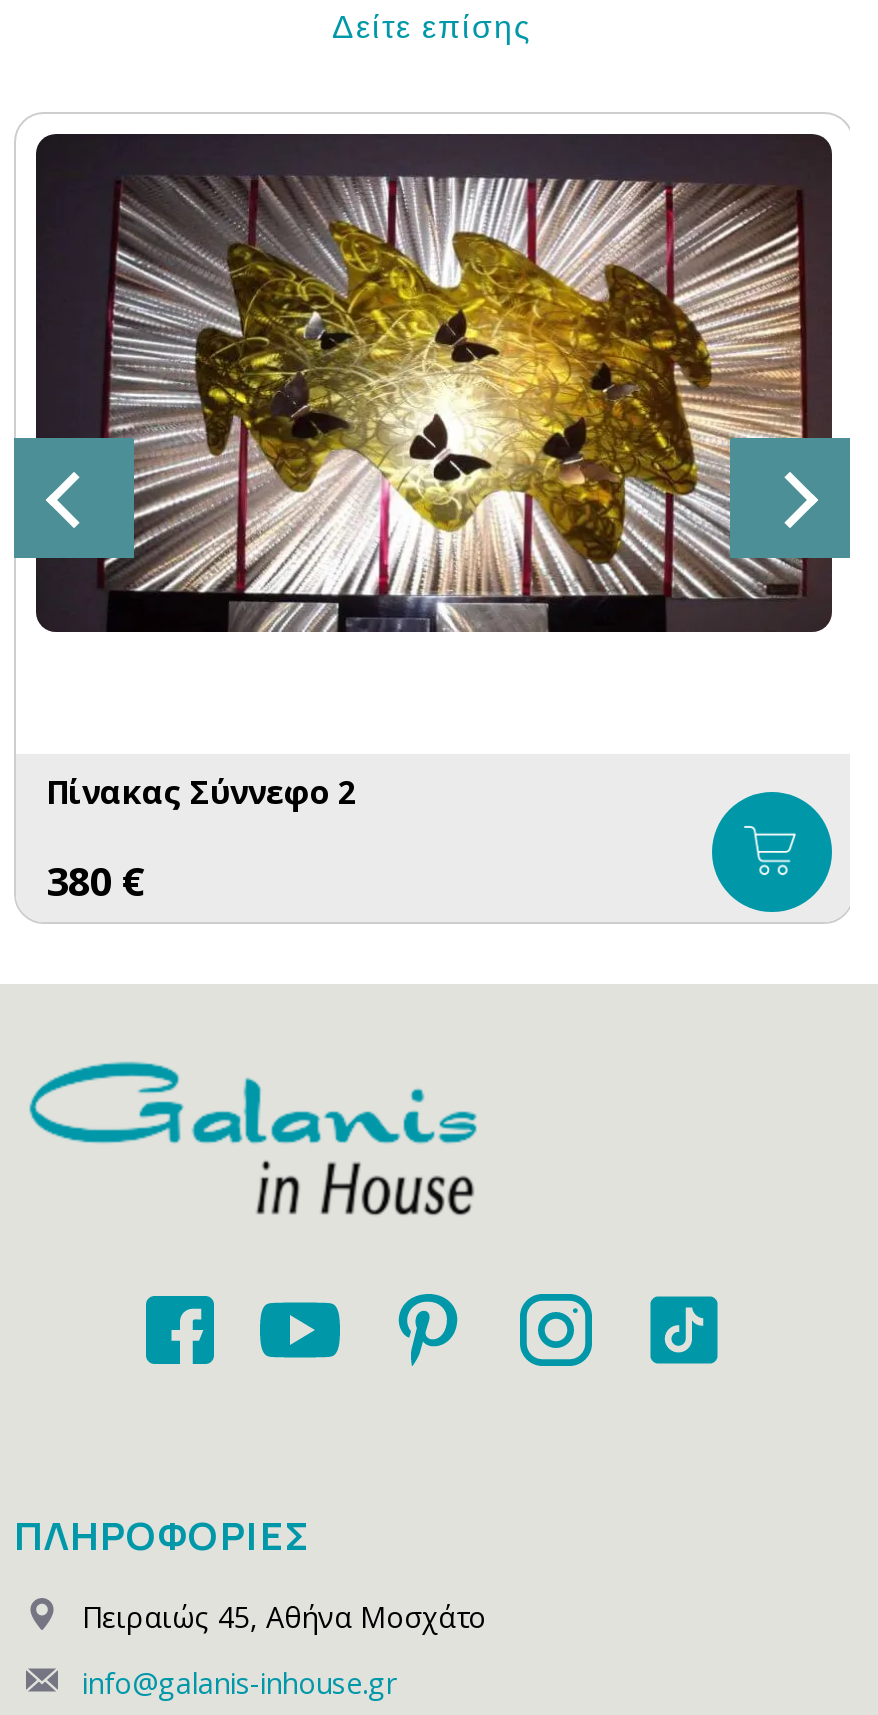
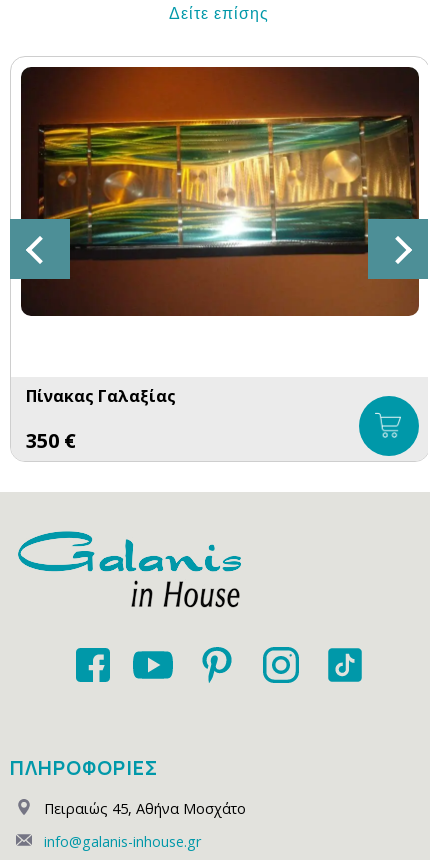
- [image]
+ [image]

- Πίνακας Σύννεφο 2
+ Πίνακας Γαλαξίας

- 380 €
+ 350 €
